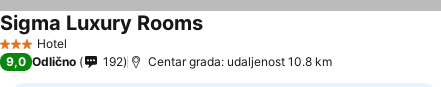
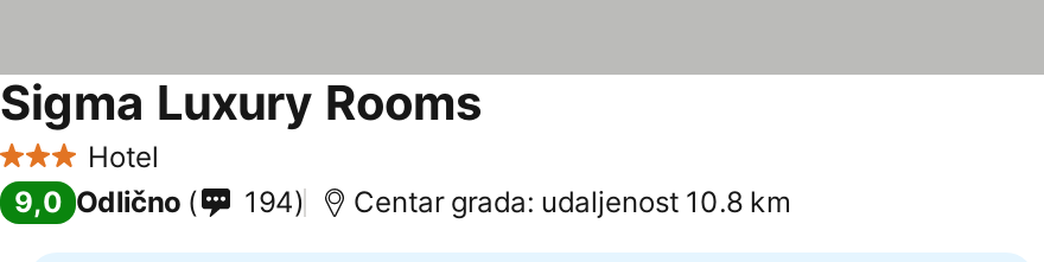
- 192
+ 194
